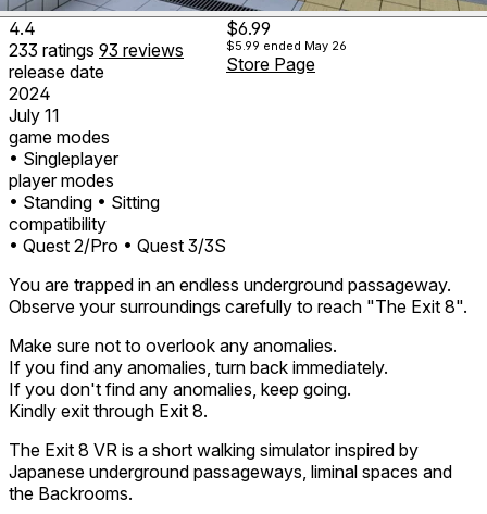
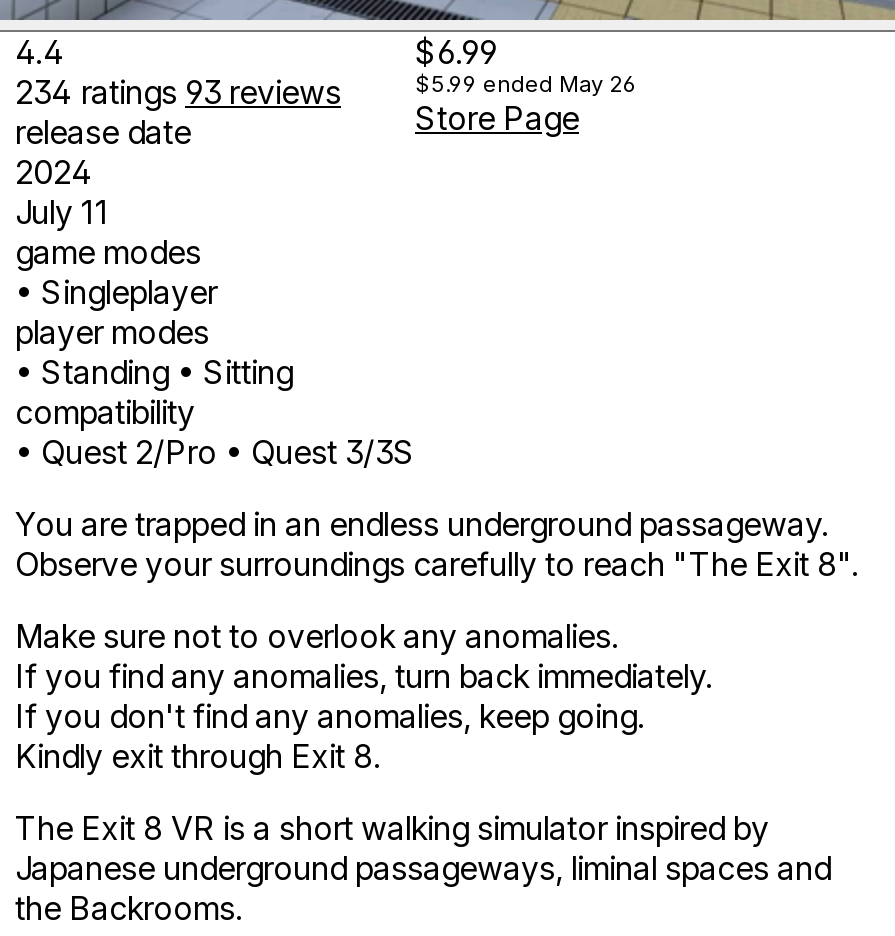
- 233 ratings 93 reviews
+ 234 ratings 93 reviews
